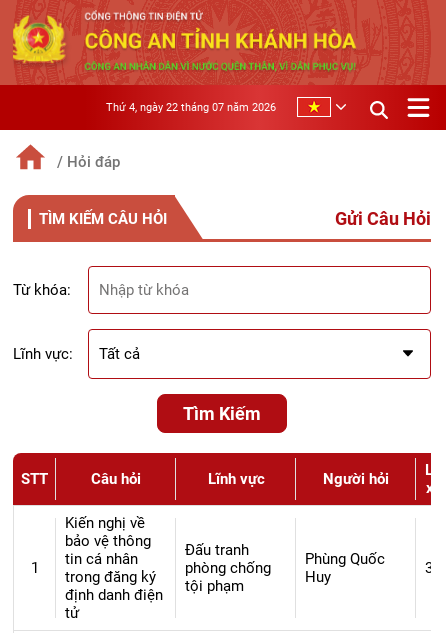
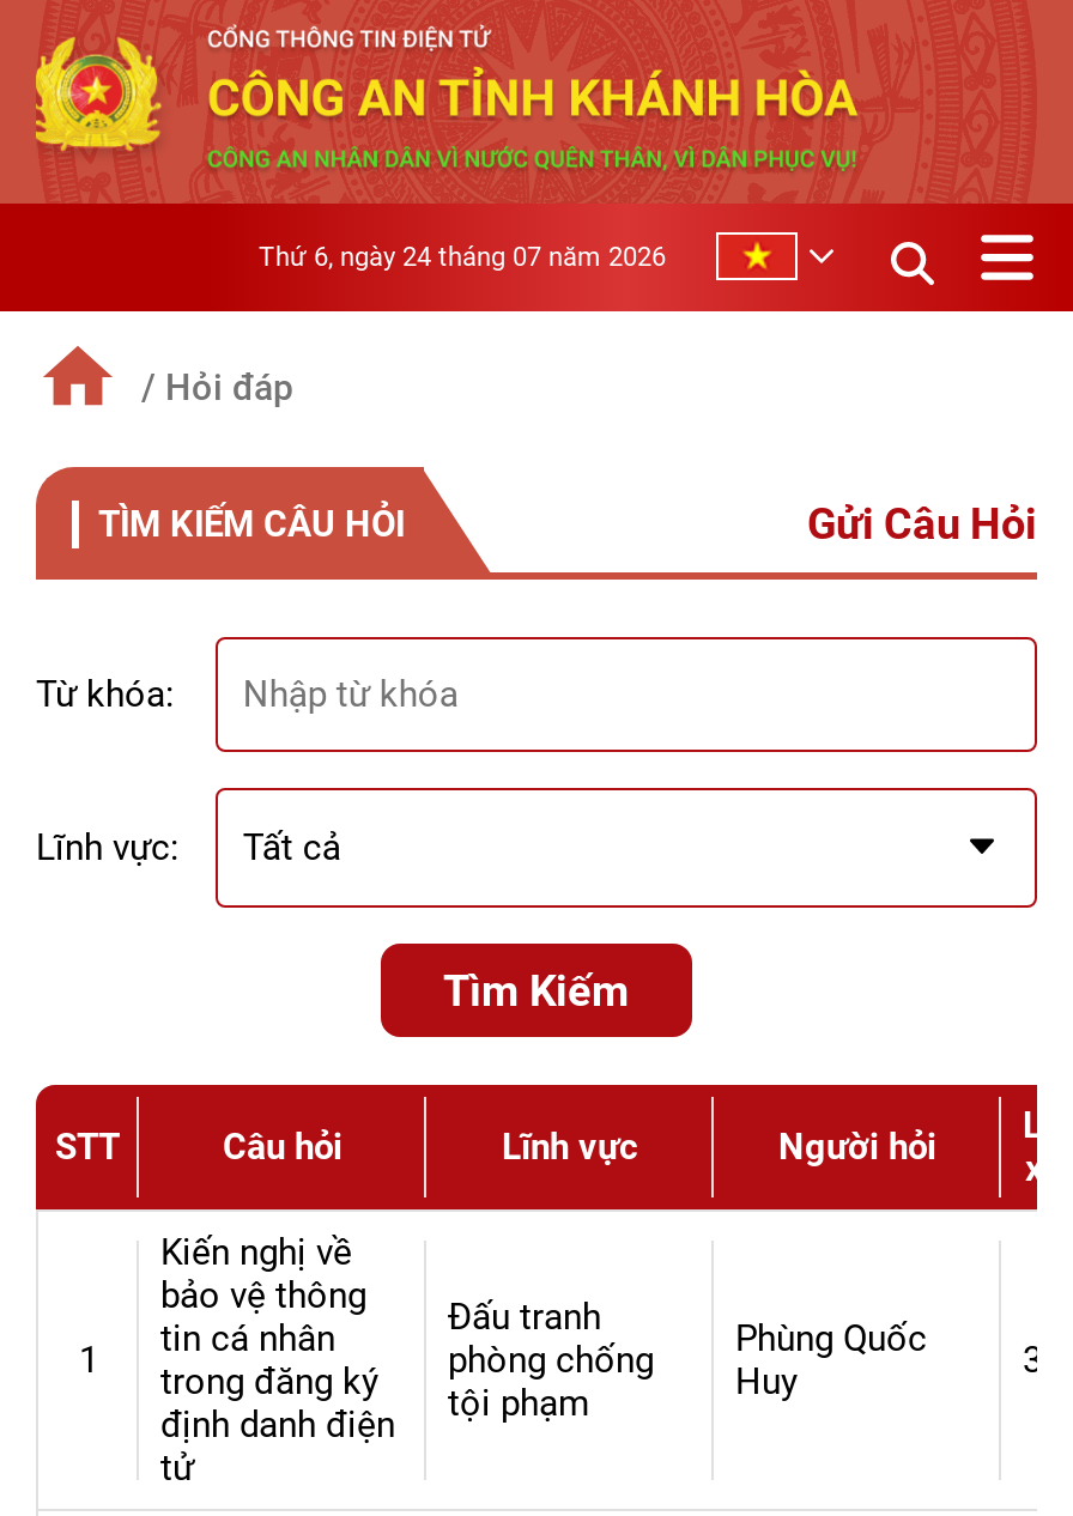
- Thứ 4, ngày 22 tháng 07 năm 2026
+ Thứ 6, ngày 24 tháng 07 năm 2026
